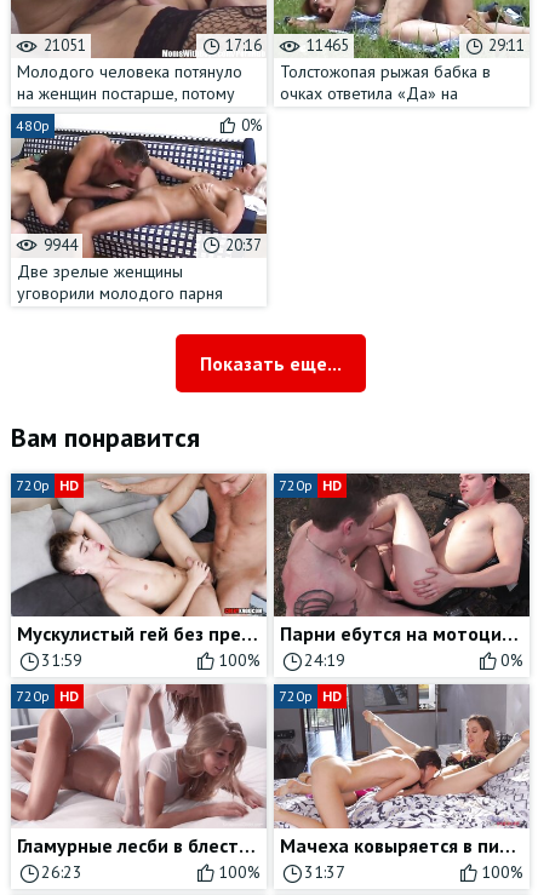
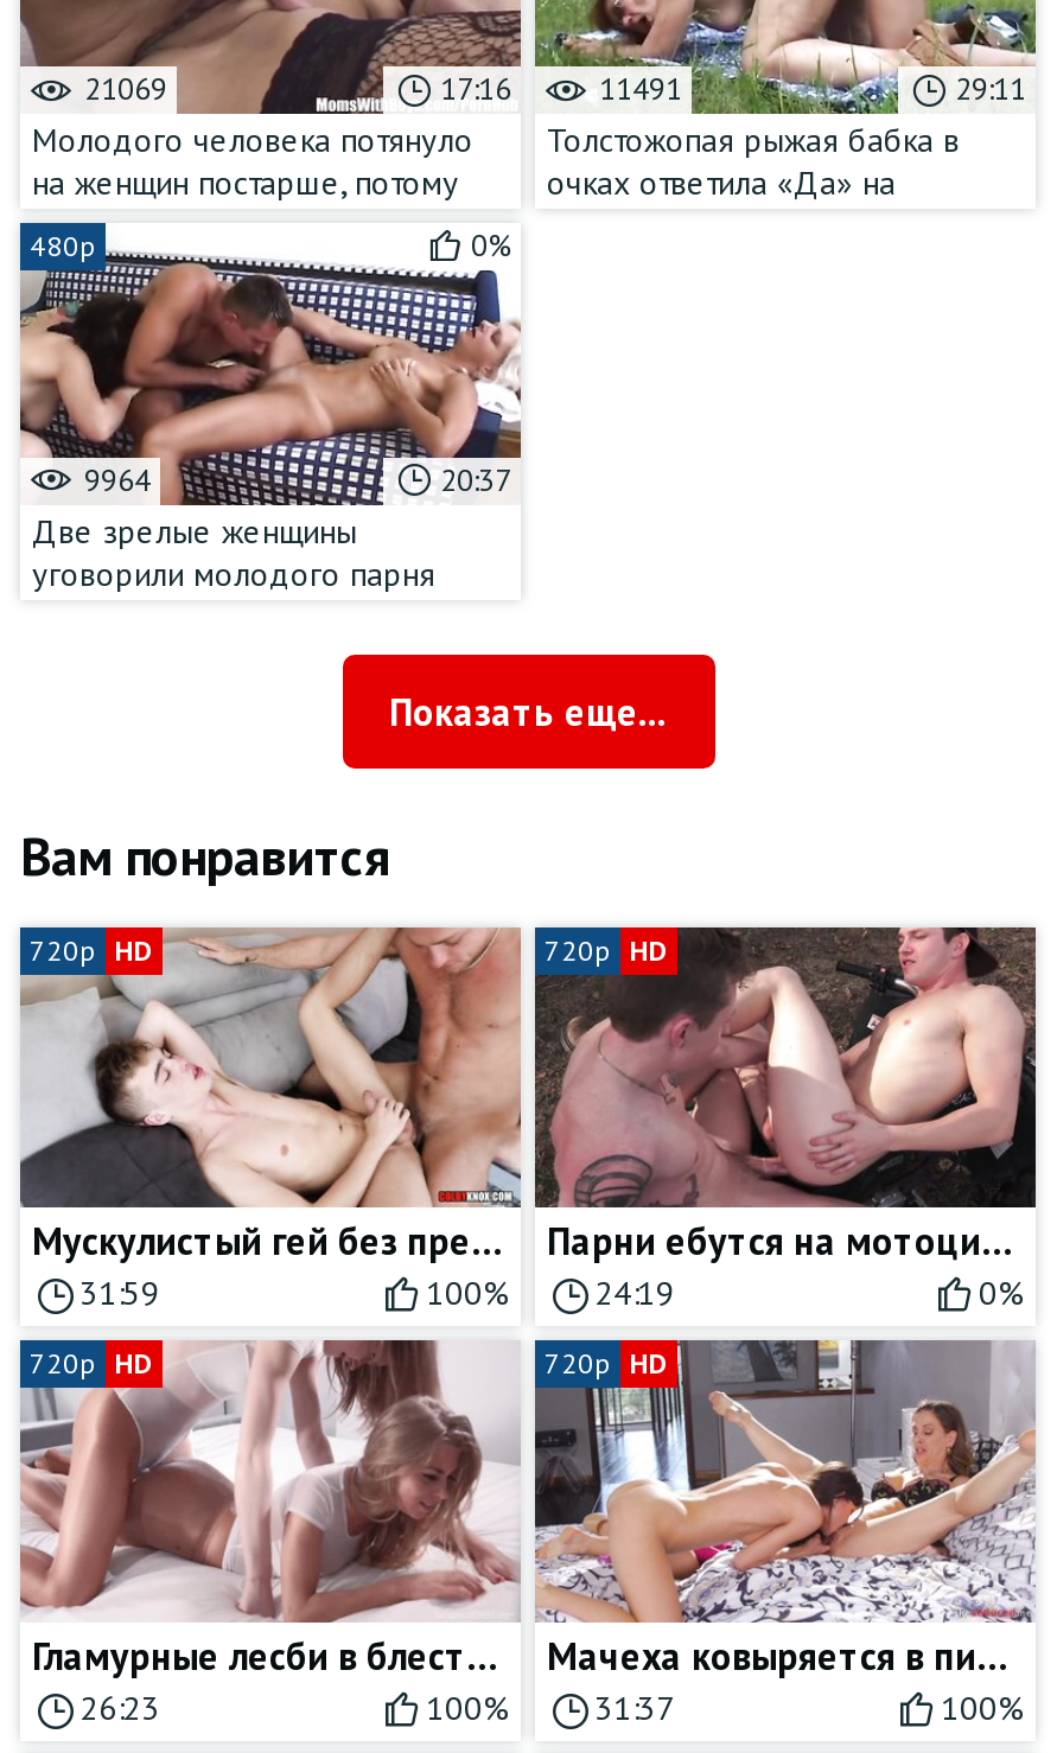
- 21051
+ 21069

- 17:16 11465
+ 17:16 11491

- 9944
+ 9964
